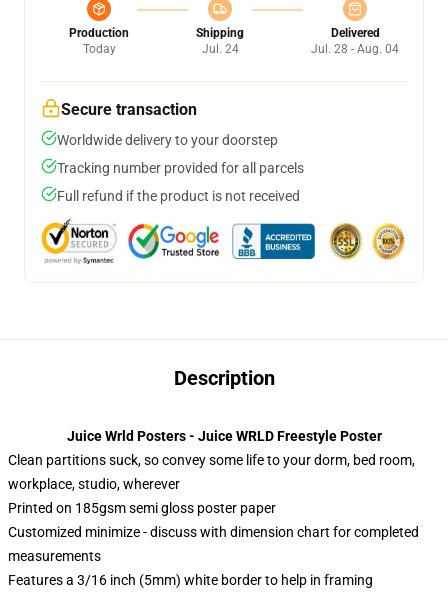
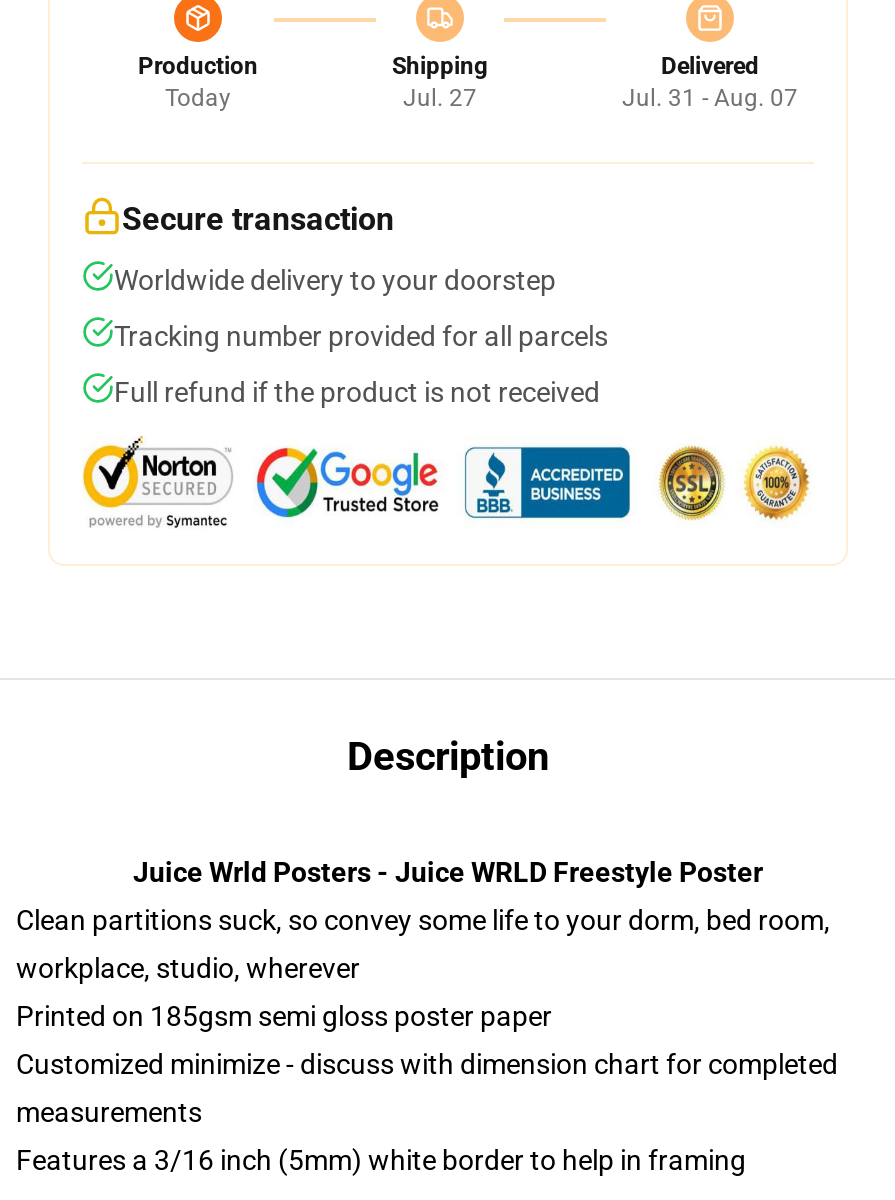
- Jul. 24
+ Jul. 27

- Jul. 28 - Aug. 04
+ Jul. 31 - Aug. 07
